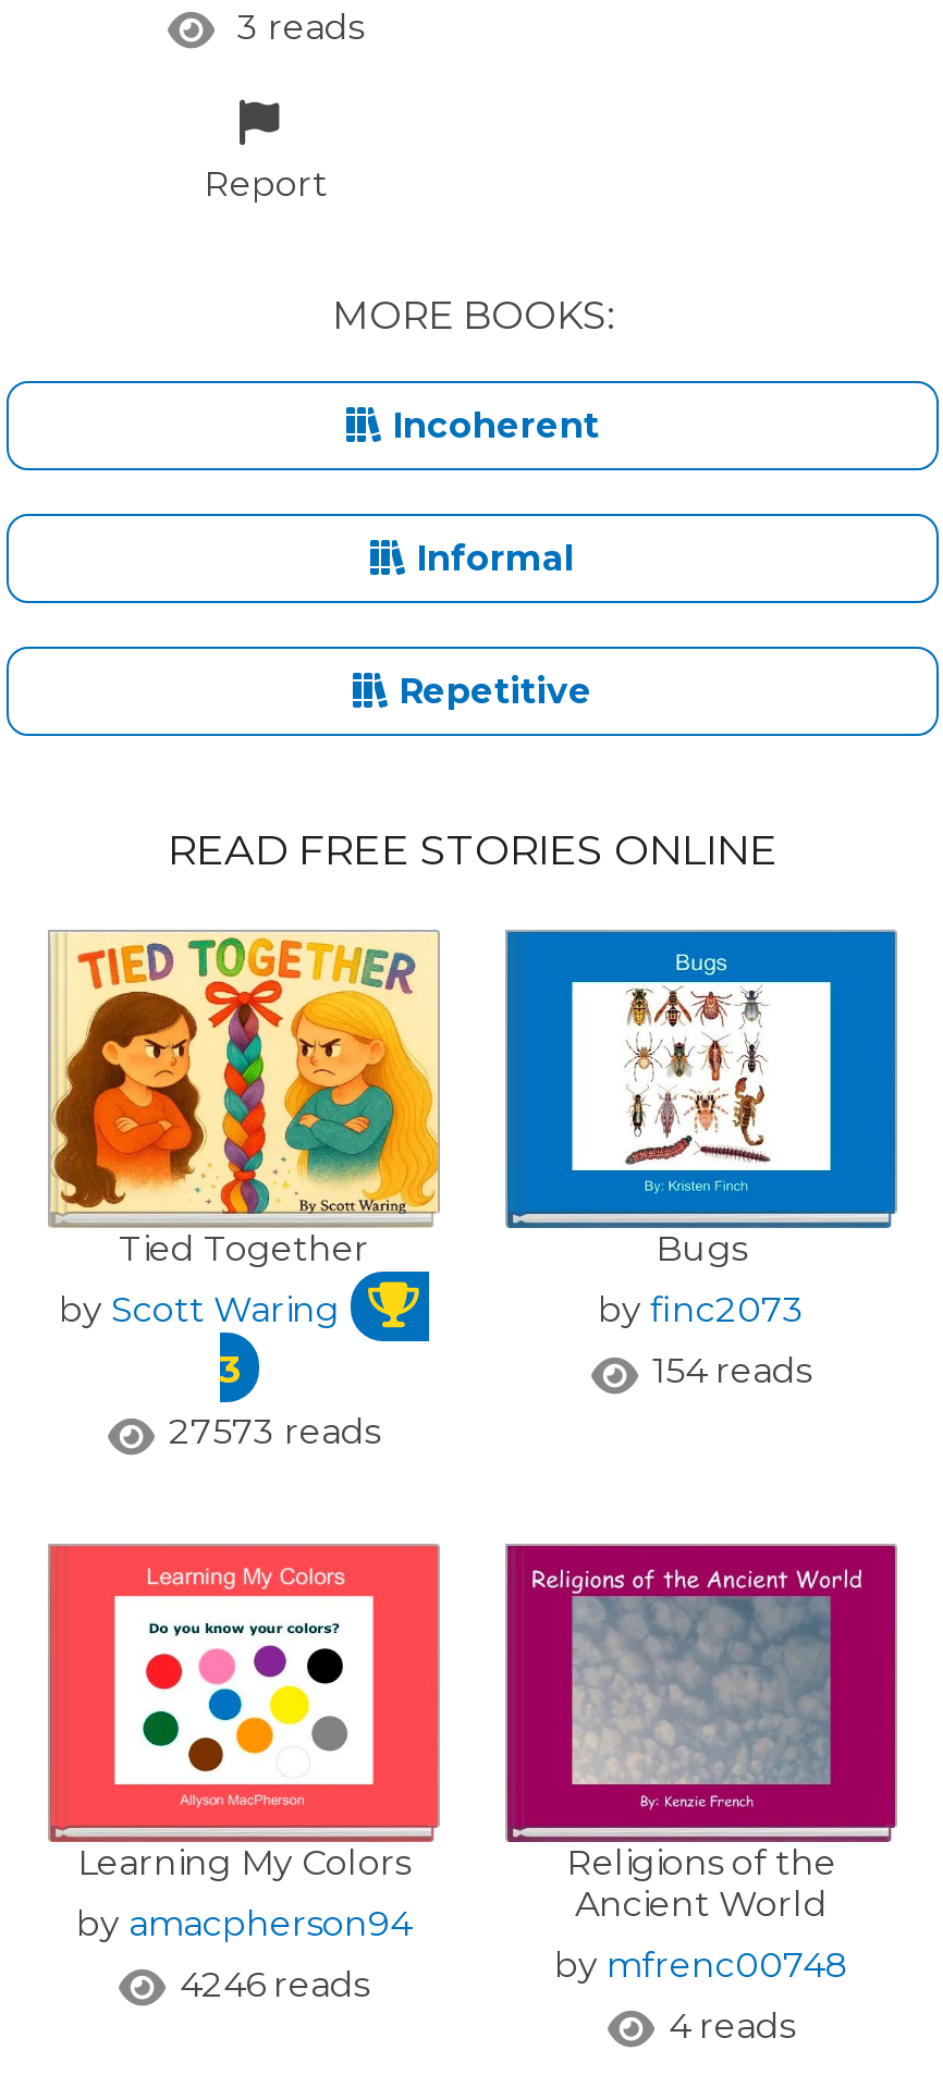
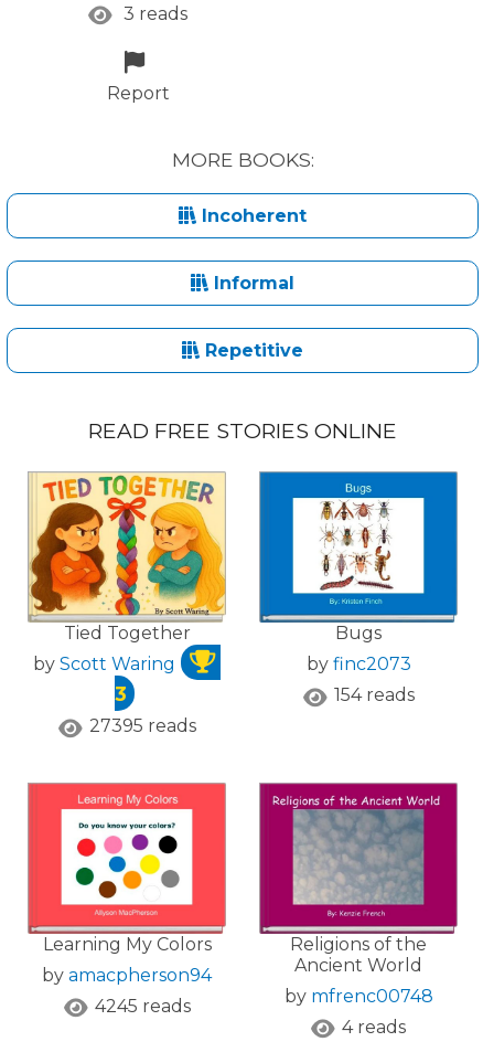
- 27573 reads
+ 27395 reads

- 4246 reads
+ 4245 reads
